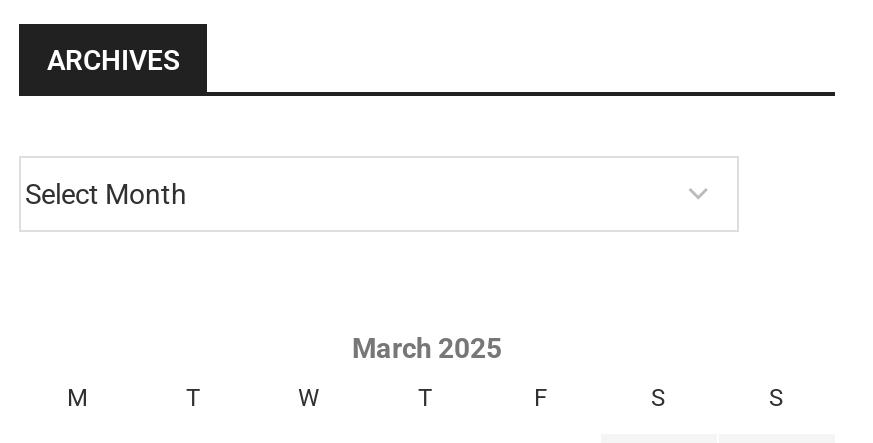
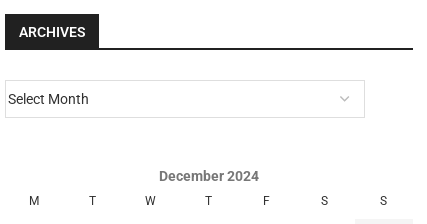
- March 2025
+ December 2024
